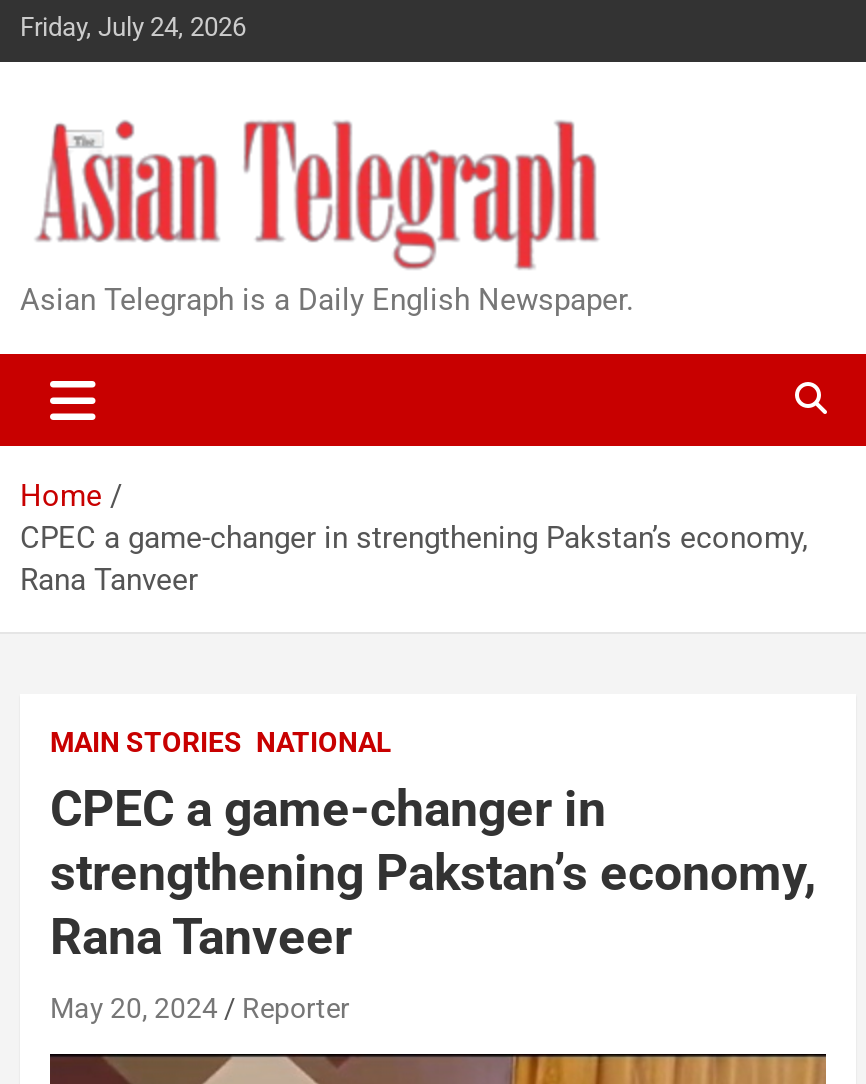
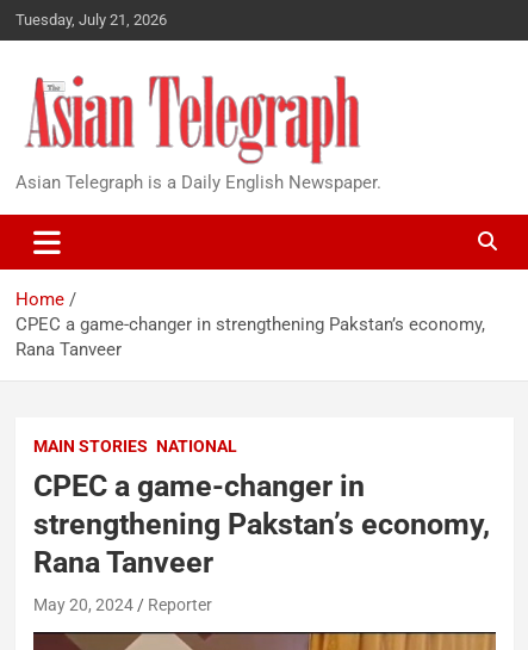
- Friday, July 24, 2026
+ Tuesday, July 21, 2026
